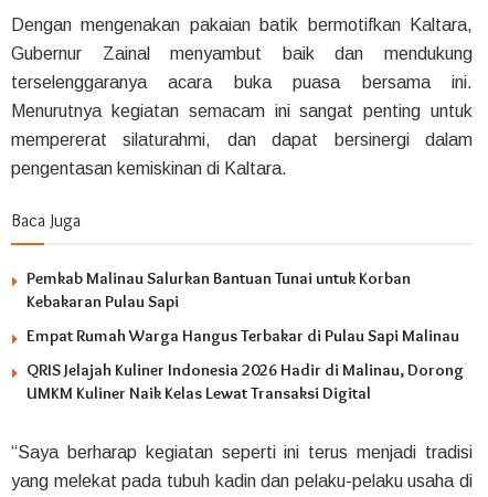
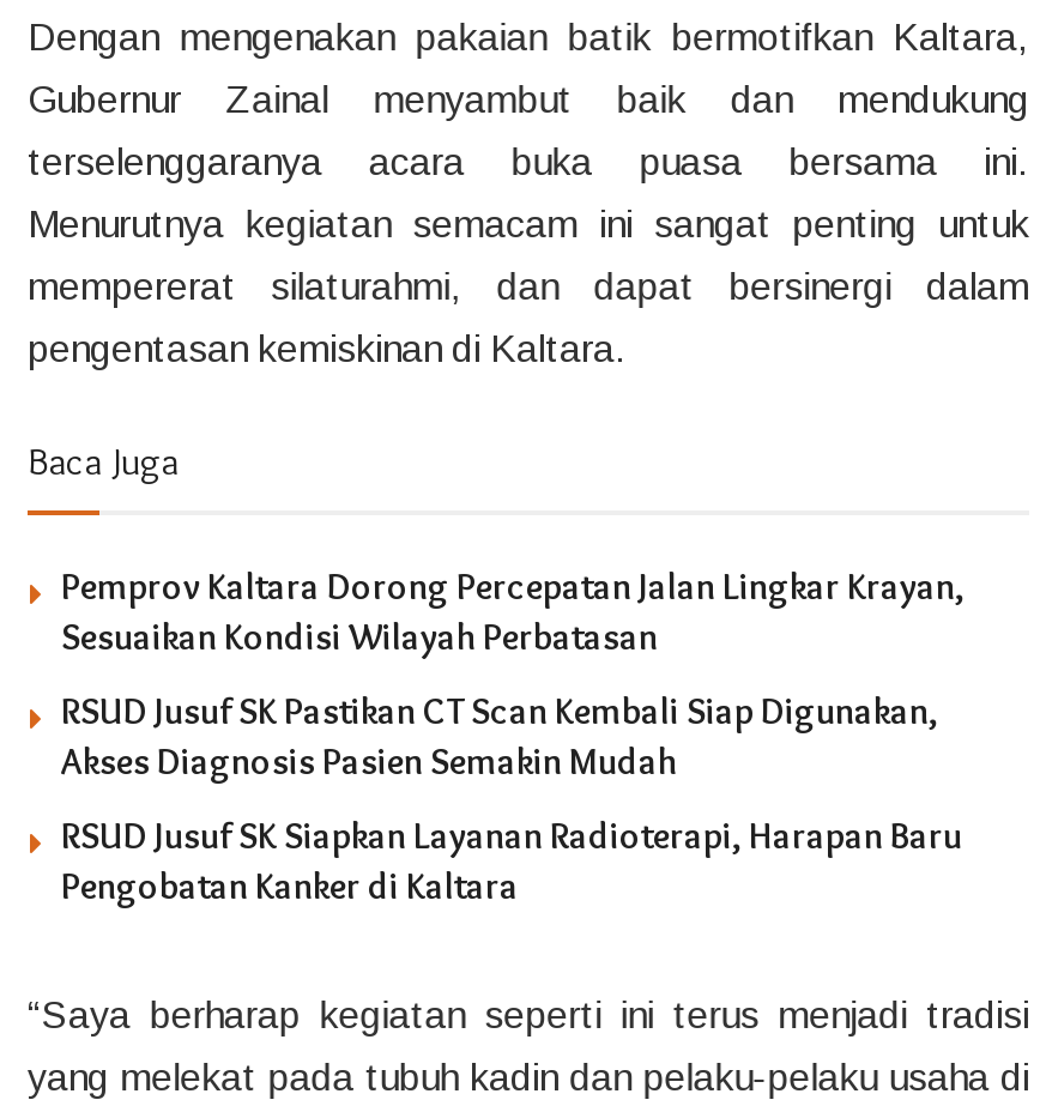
- Pemkab Malinau Salurkan Bantuan Tunai untuk Korban
- Kebakaran Pulau Sapi
+ Pemprov Kaltara Dorong Percepatan Jalan Lingkar Krayan,
+ Sesuaikan Kondisi Wilayah Perbatasan

- Empat Rumah Warga Hangus Terbakar di Pulau Sapi Malinau
+ RSUD Jusuf SK Pastikan CT Scan Kembali Siap Digunakan,
+ Akses Diagnosis Pasien Semakin Mudah

- QRIS Jelajah Kuliner Indonesia 2026 Hadir di Malinau, Dorong
- UMKM Kuliner Naik Kelas Lewat Transaksi Digital
+ RSUD Jusuf SK Siapkan Layanan Radioterapi, Harapan Baru
+ Pengobatan Kanker di Kaltara
